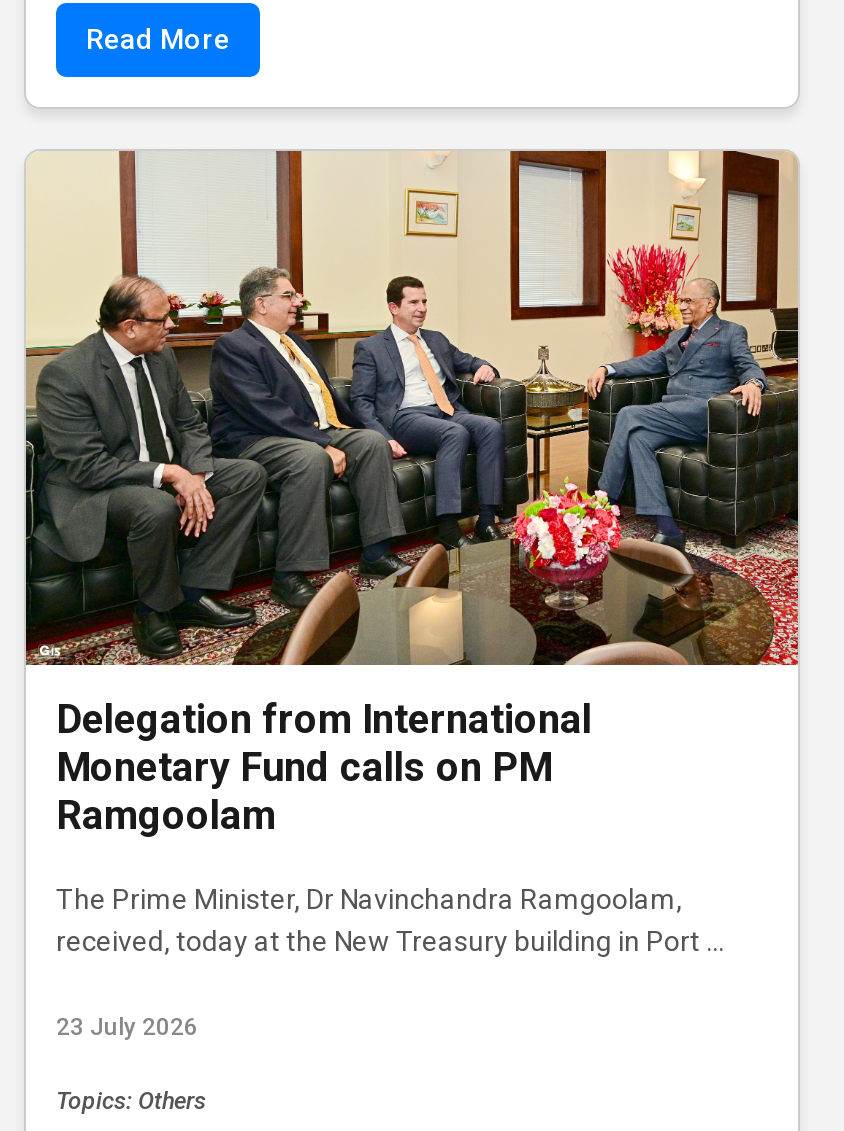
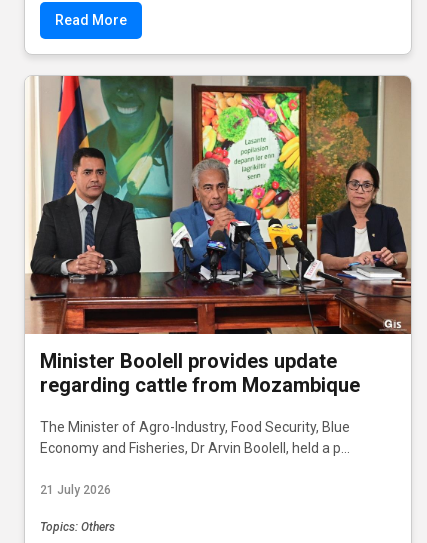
- [image]
- Delegation from International
- Monetary Fund calls on PM
- Ramgoolam
+ [image]
+ Minister Boolell provides update
+ regarding cattle from Mozambique

- The Prime Minister, Dr Navinchandra Ramgoolam,
- received, today at the New Treasury building in Port ...
+ The Minister of Agro-Industry, Food Security, Blue
+ Economy and Fisheries, Dr Arvin Boolell, held a p...

- 23 July 2026
+ 21 July 2026
